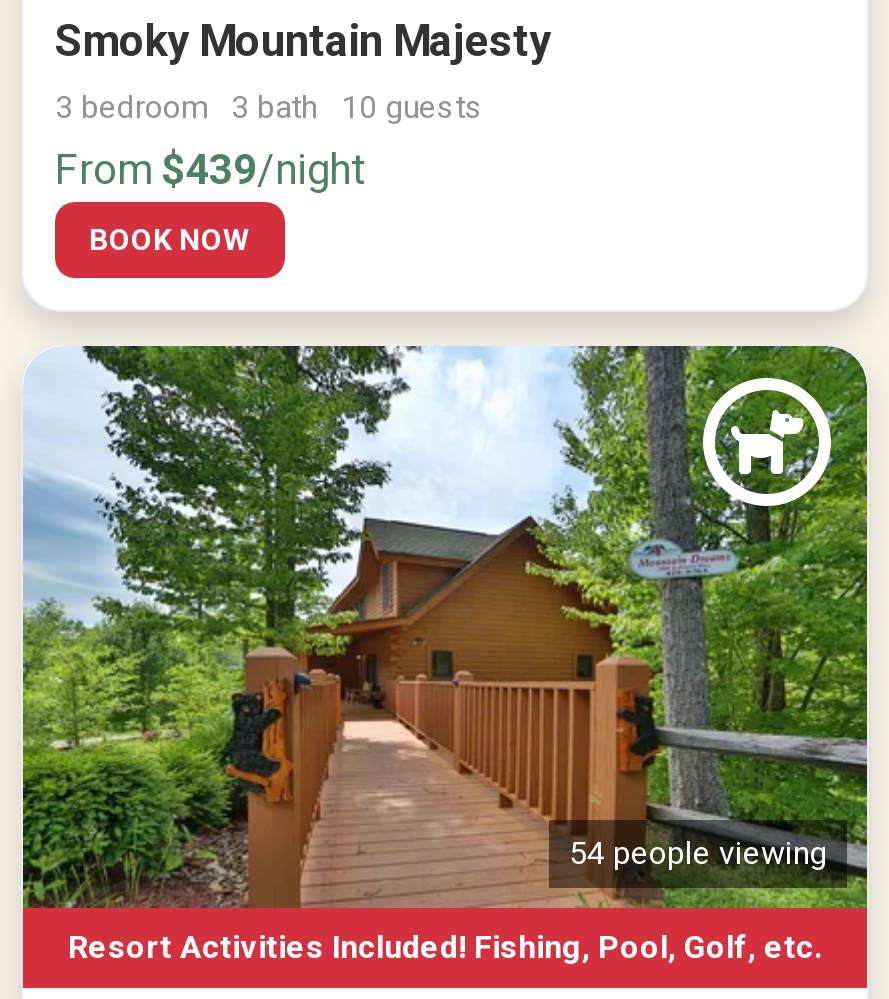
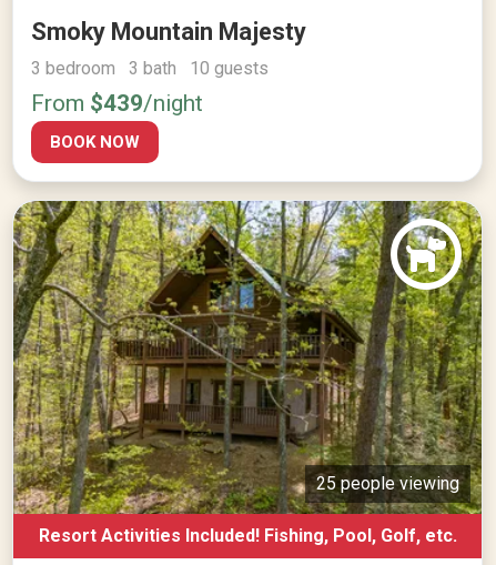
- [image]
- 54 people viewing
+ [image]
+ 25 people viewing
